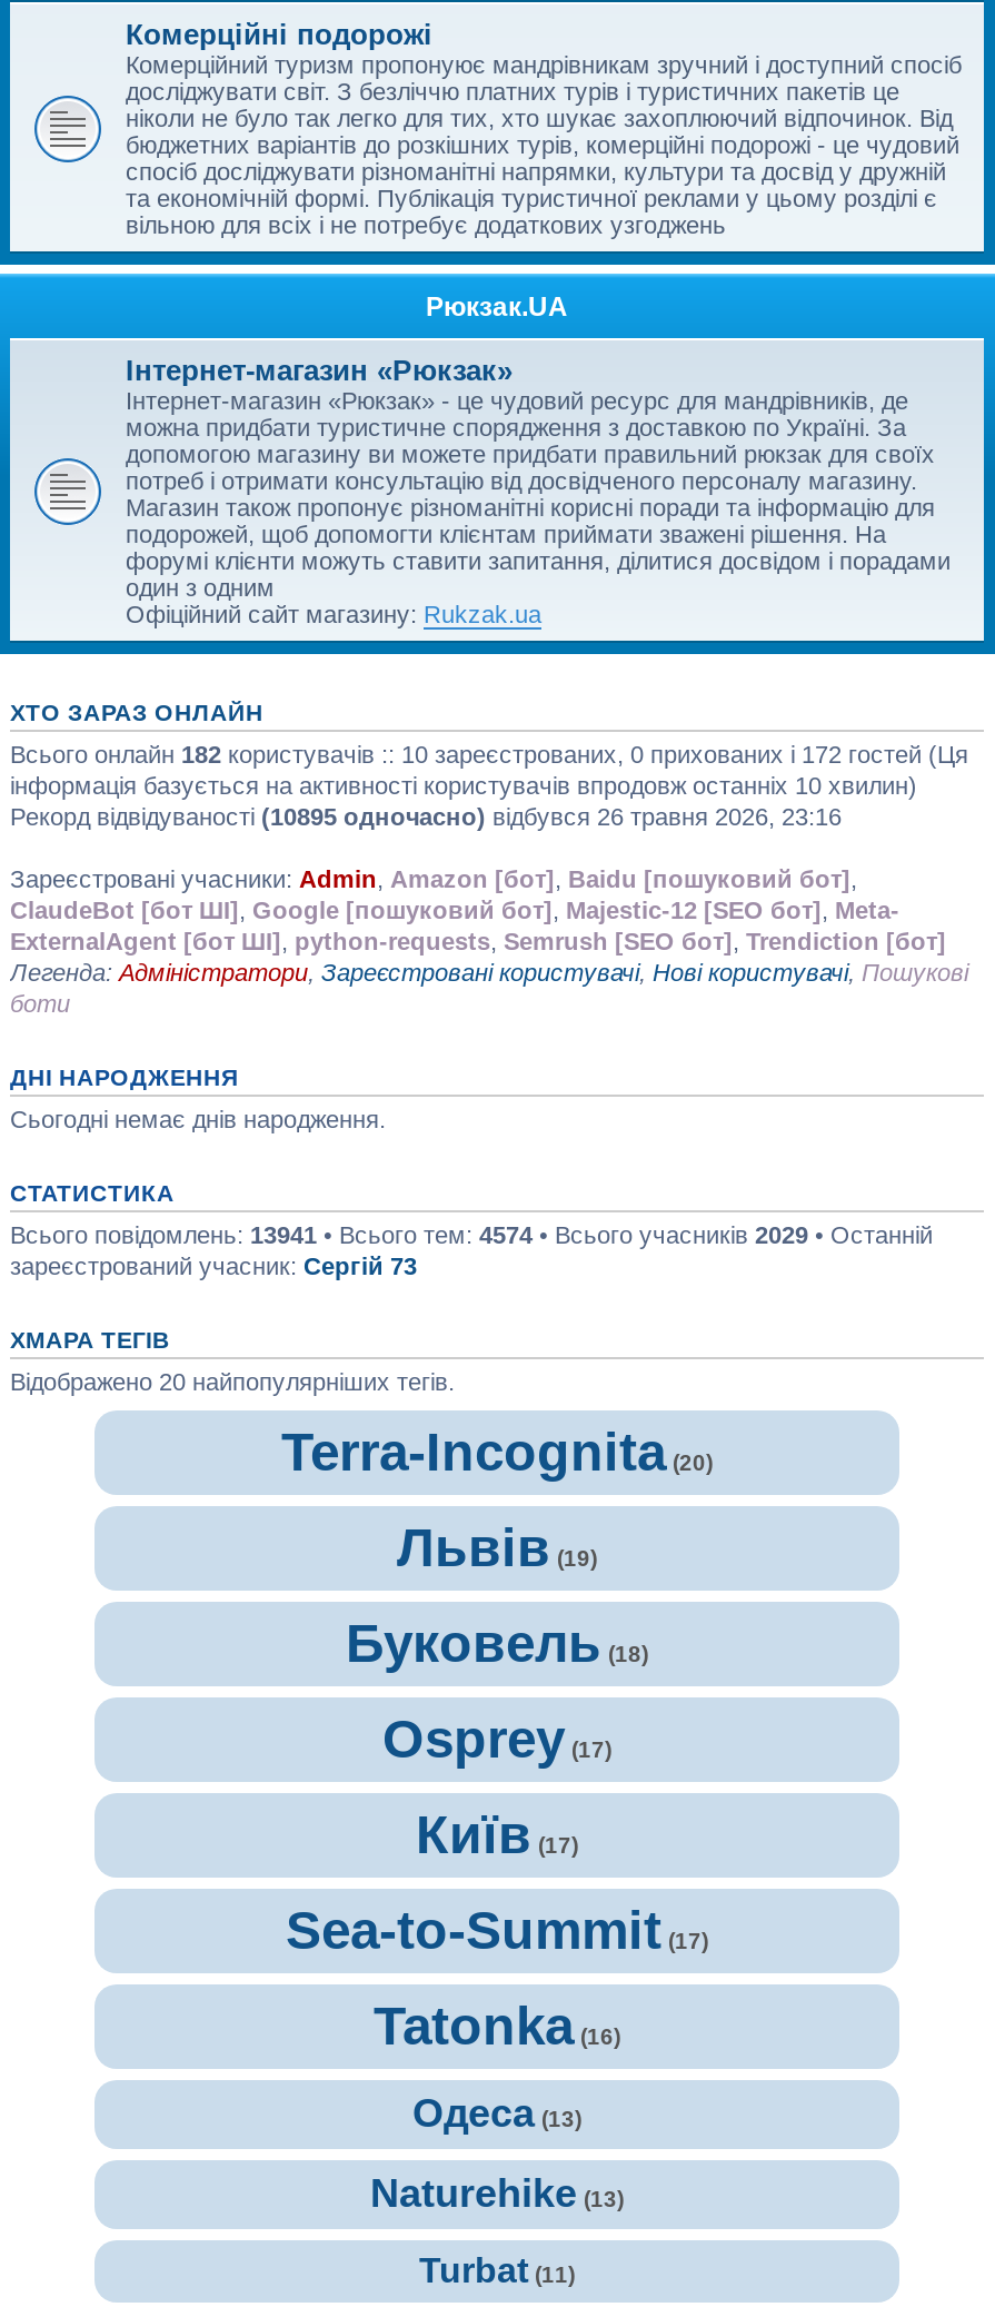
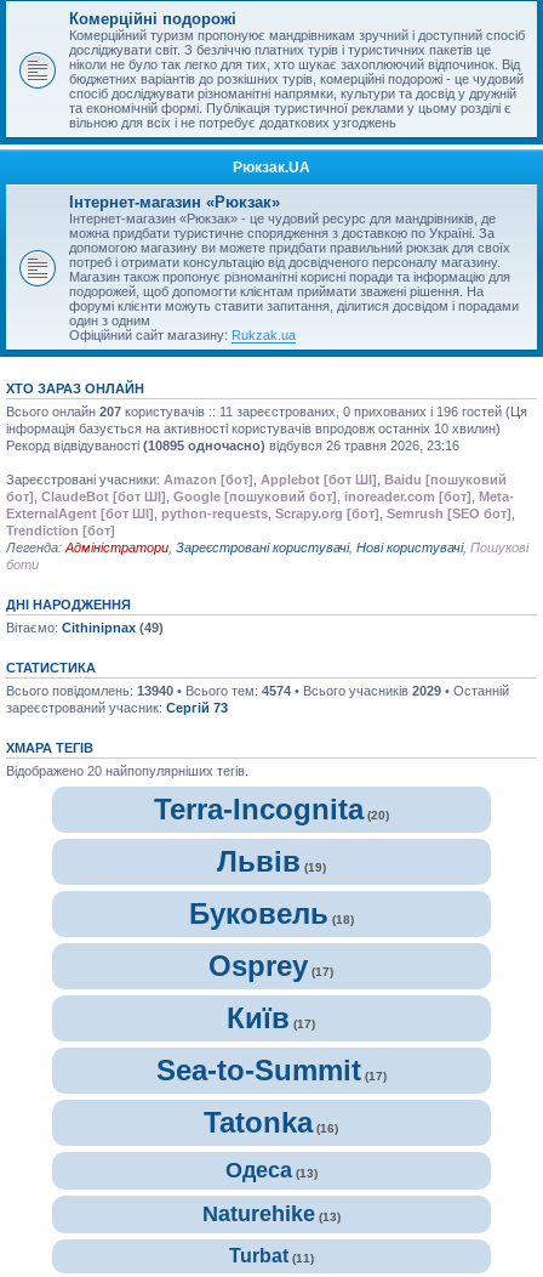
- Всього онлайн 182 користувачів :: 10 зареєстрованих, 0 прихованих і 172 гостей (Ця
+ Всього онлайн 207 користувачів :: 11 зареєстрованих, 0 прихованих і 196 гостей (Ця

- Зареєстровані учасники: Admin, Amazon [бот], Baidu [пошуковий бот],
- ClaudeBot [бот ШІ], Google [пошуковий бот], Majestic-12 [SEO бот], Meta-
- ExternalAgent [бот ШІ], python-requests, Semrush [SEO бот], Trendiction [бот]
+ Зареєстровані учасники: Amazon [бот], Applebot [бот ШІ], Baidu [пошуковий
+ бот], ClaudeBot [бот ШІ], Google [пошуковий бот], inoreader.com [бот], Meta-
+ ExternalAgent [бот ШІ], python-requests, Scrapy.org [бот], Semrush [SEO бот],
+ Trendiction [бот]

- Сьогодні немає днів народження.
+ Вітаємо: Cithinipnax (49)

- Всього повідомлень: 13941 • Всього тем: 4574 • Всього учасників 2029 • Останній
+ Всього повідомлень: 13940 • Всього тем: 4574 • Всього учасників 2029 • Останній
